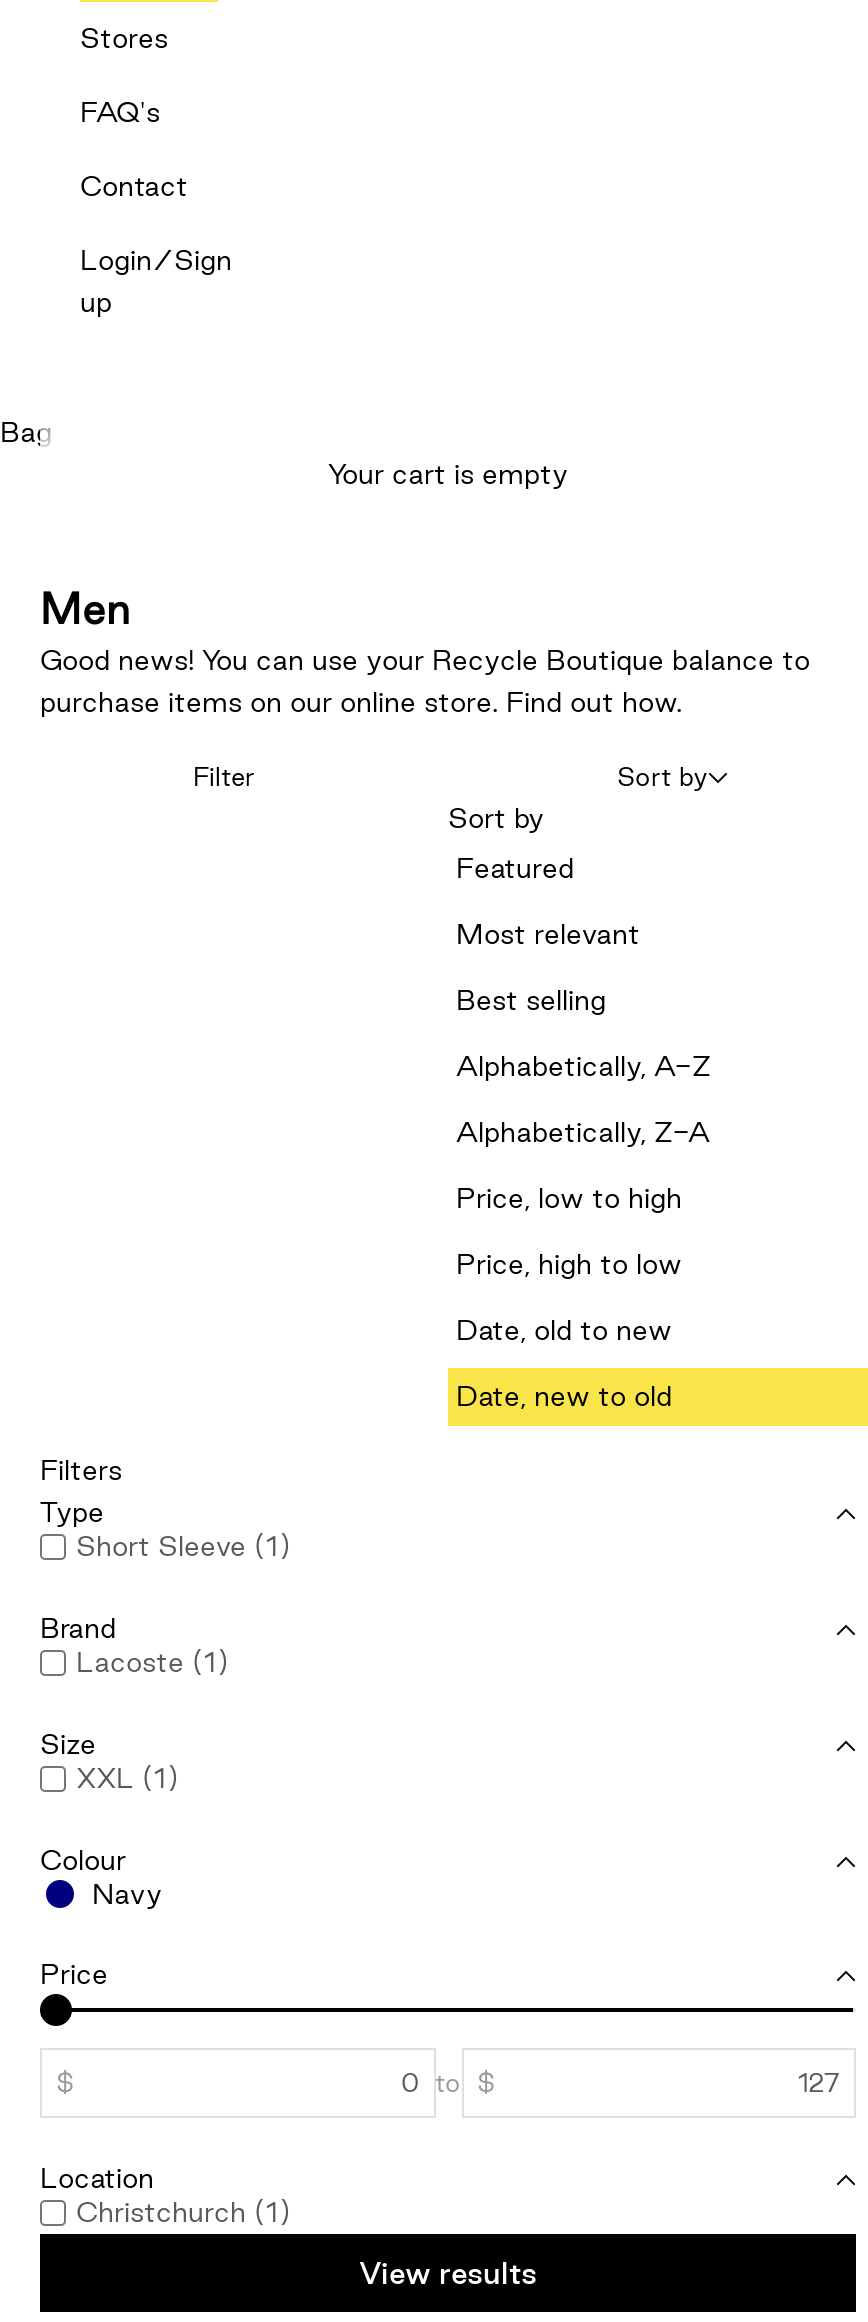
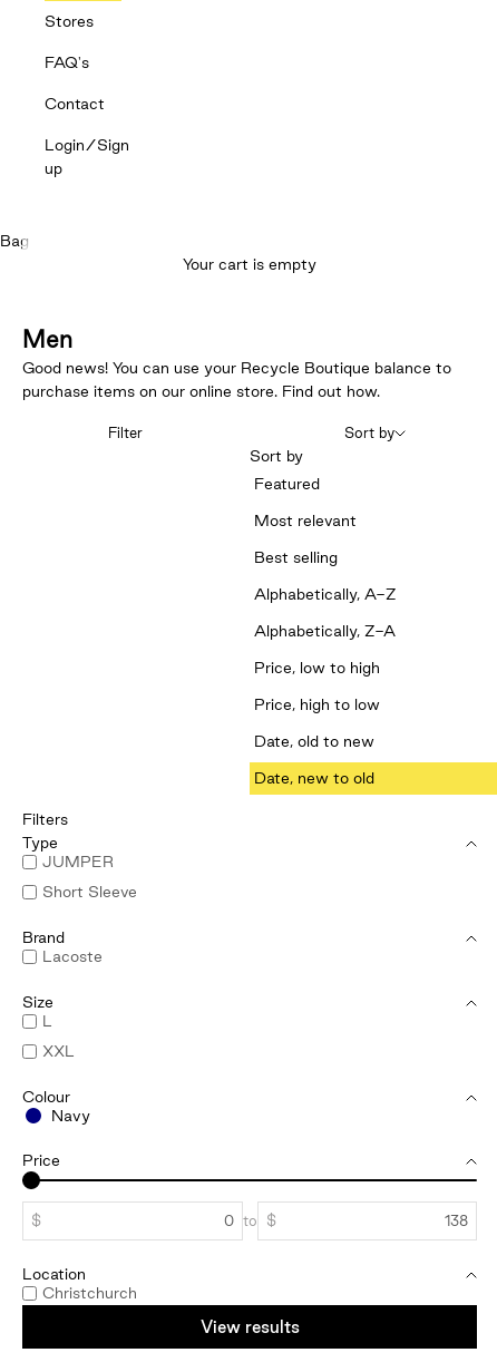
- Short Sleeve (1)
+ JUMPER
+ Short Sleeve

- Lacoste (1)
+ Lacoste

- XXL (1)
+ L
+ XXL

- Christchurch (1)
+ Christchurch
